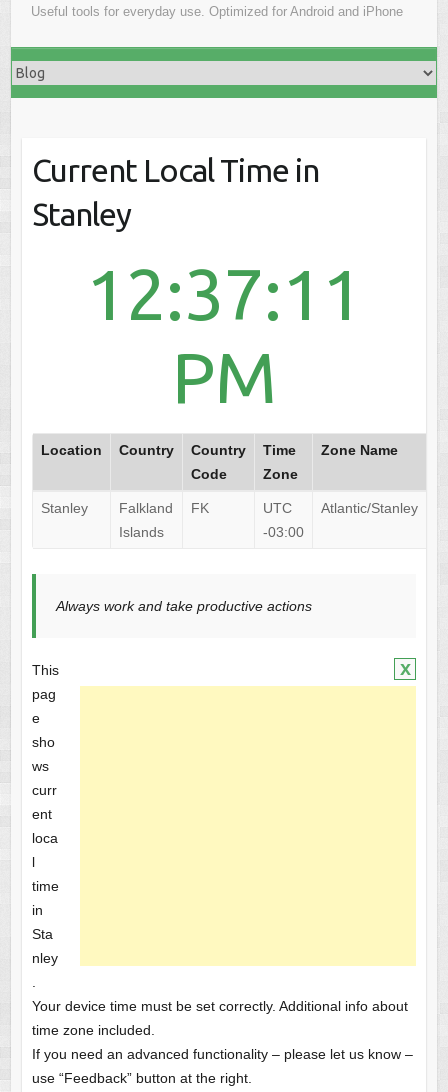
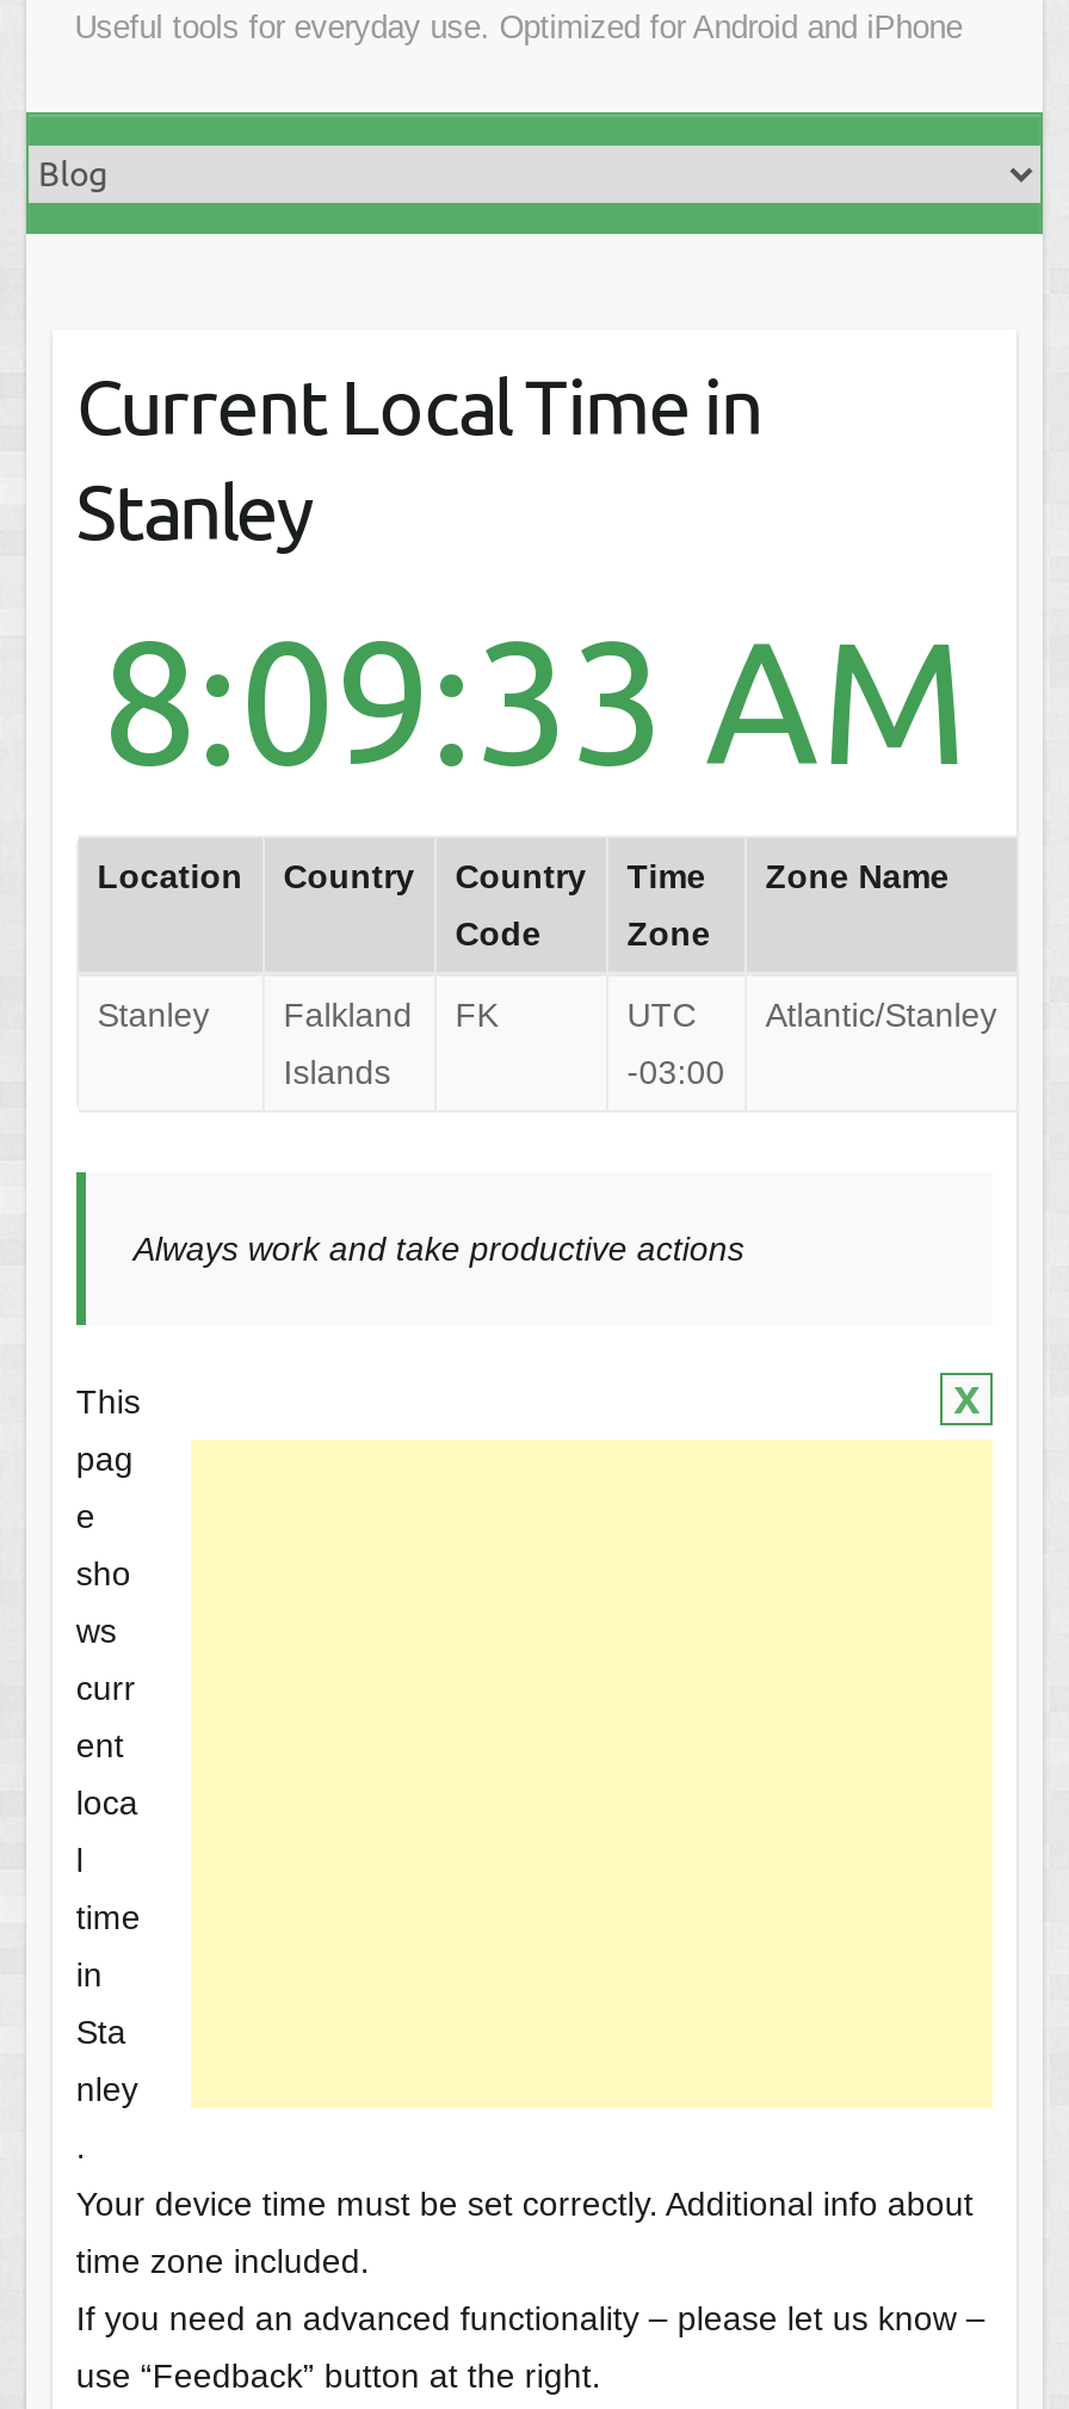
- 12:37:11
- PM
+ 8:09:33 AM
